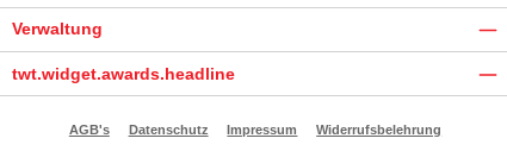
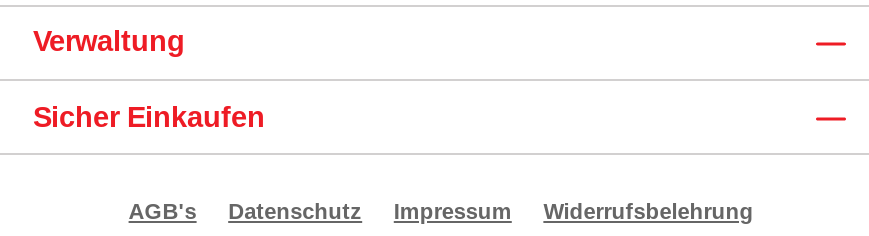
- twt.widget.awards.headline
+ Sicher Einkaufen
